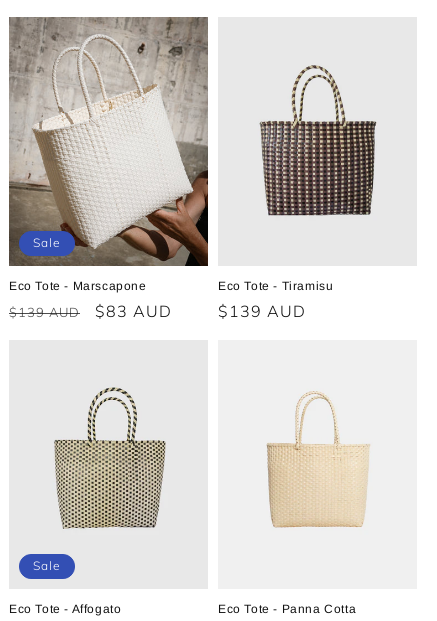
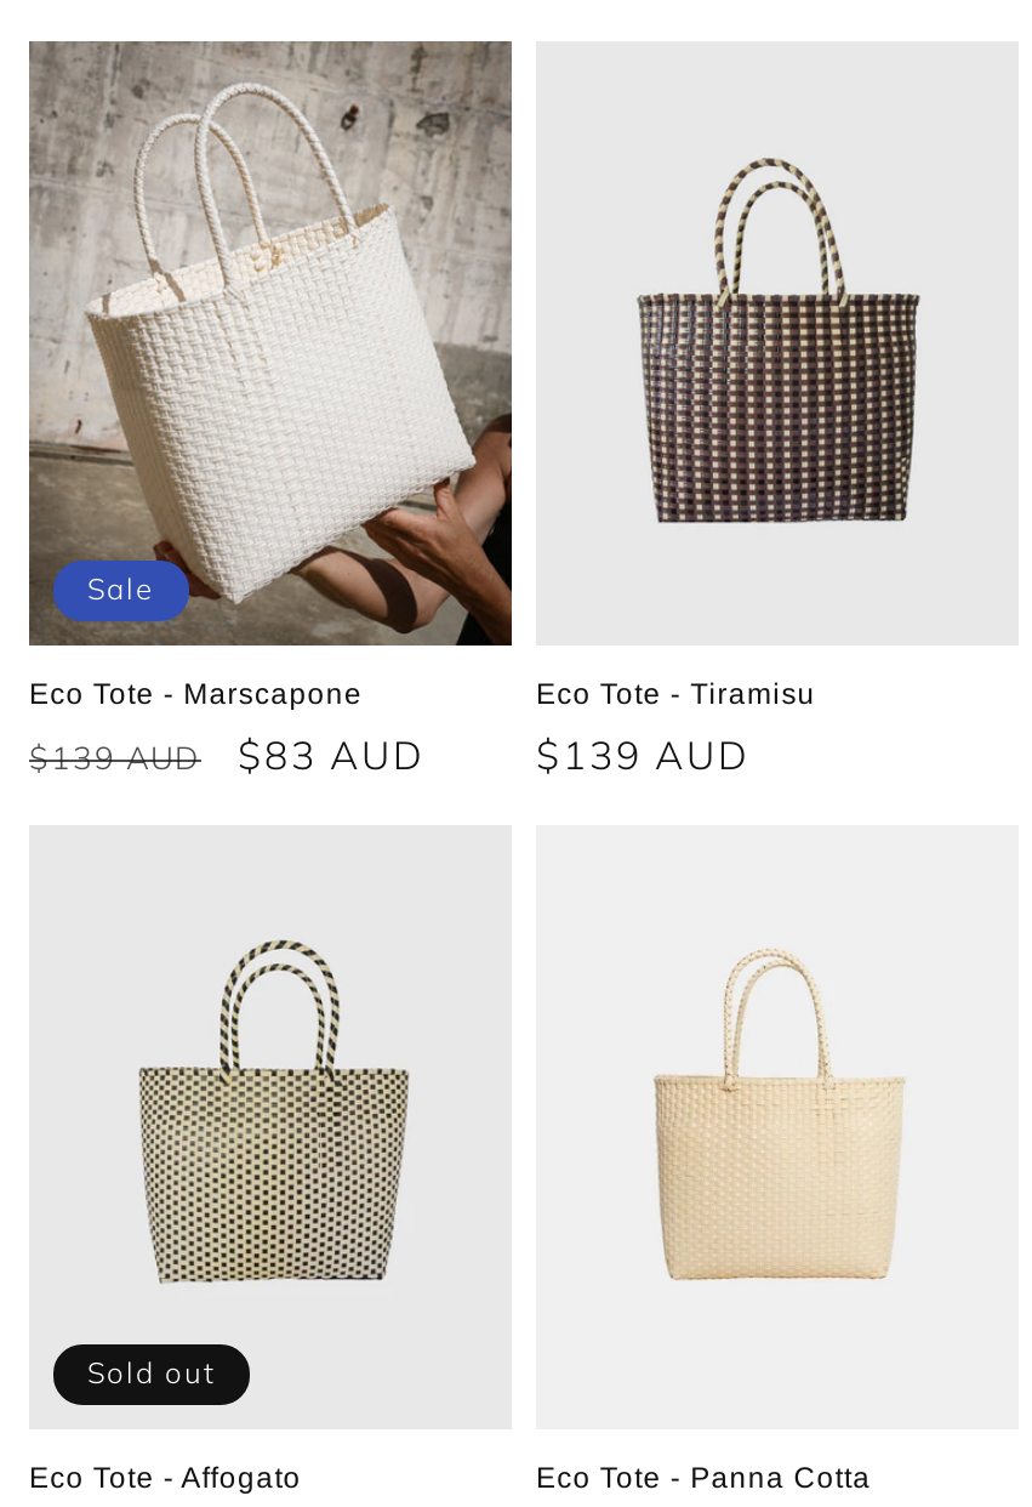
- Sale
+ Sold out
